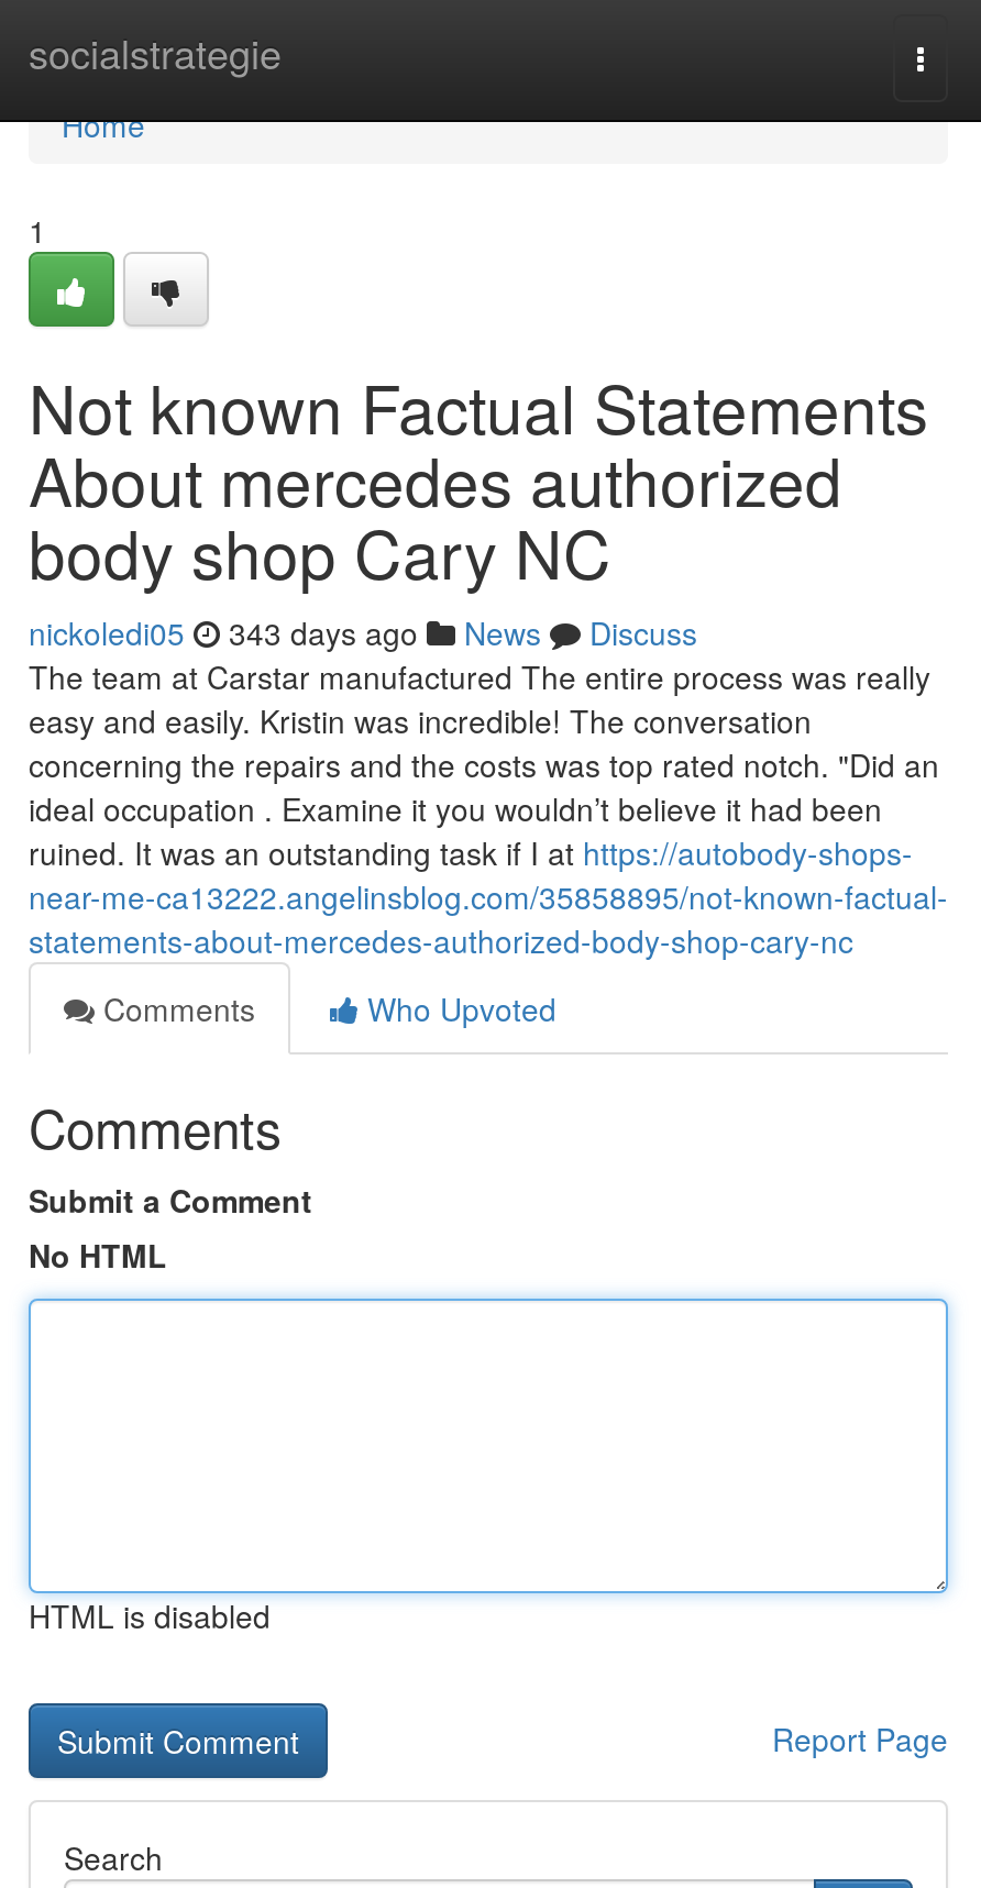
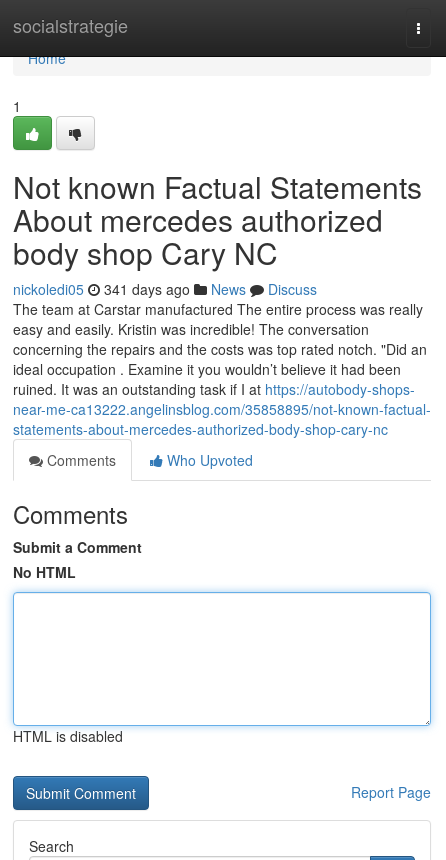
- nickoledi05 343 days ago News Discuss
+ nickoledi05 341 days ago News Discuss
